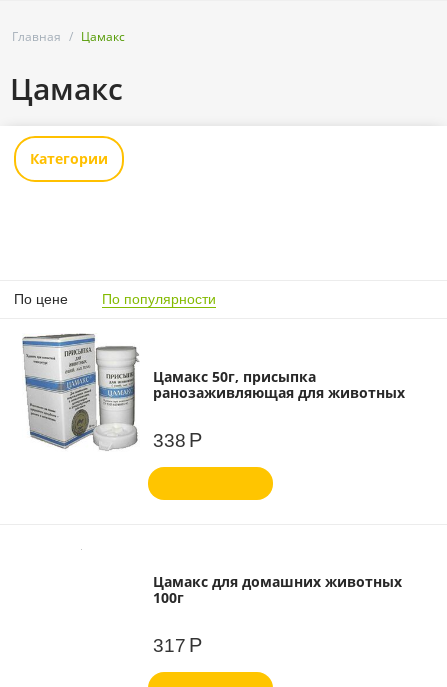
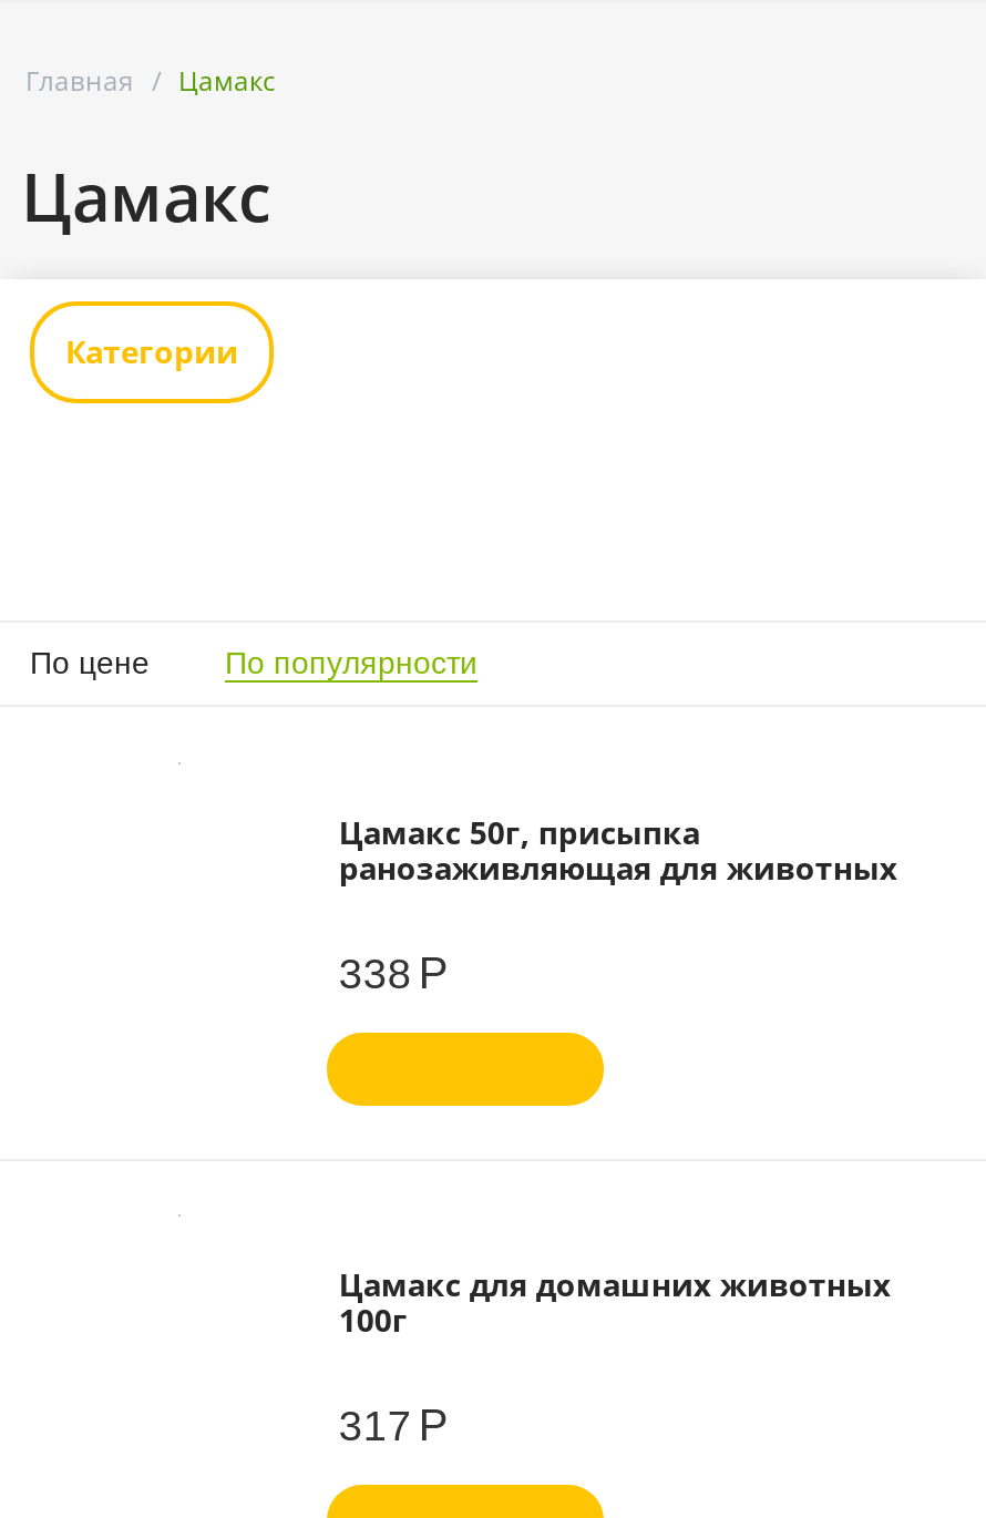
- [image]
